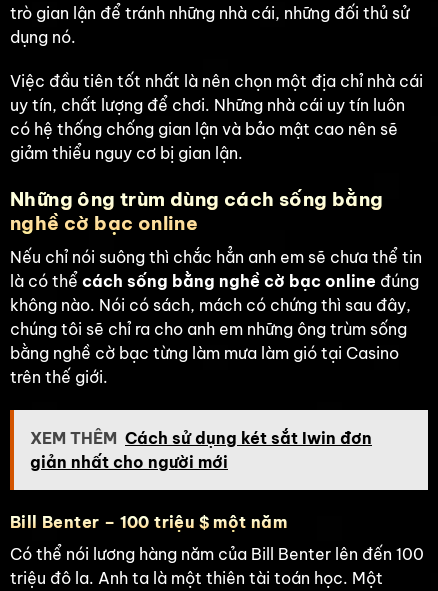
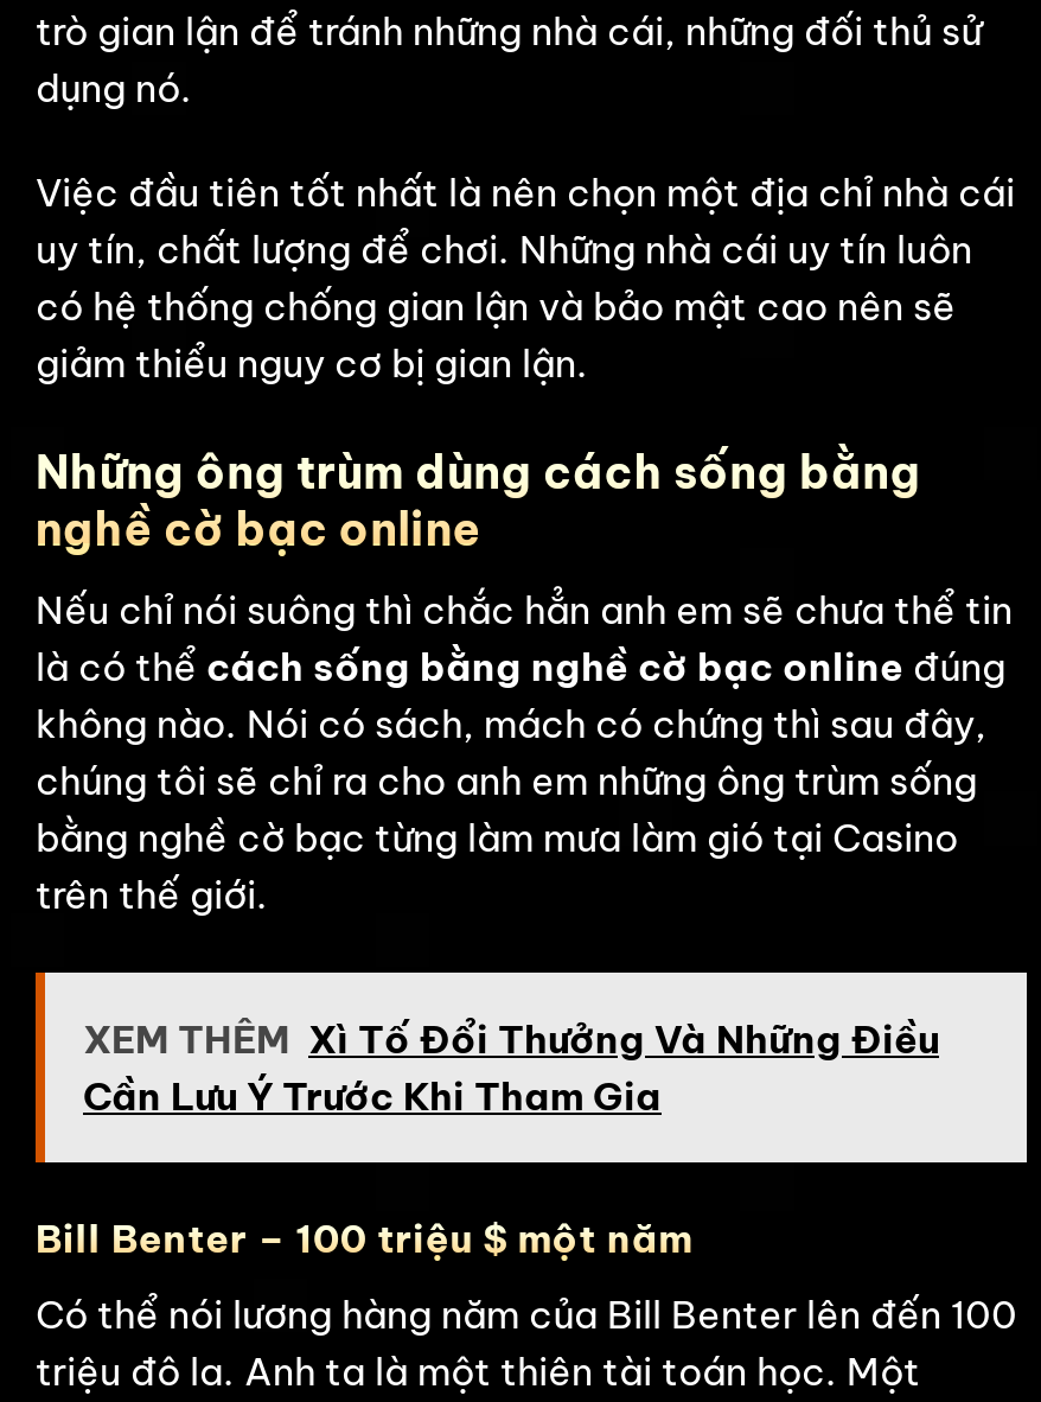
- XEM THÊM Cách sử dụng két sắt Iwin đơn
- giản nhất cho người mới
+ XEM THÊM Xì Tố Đổi Thưởng Và Những Điều
+ Cần Lưu Ý Trước Khi Tham Gia
